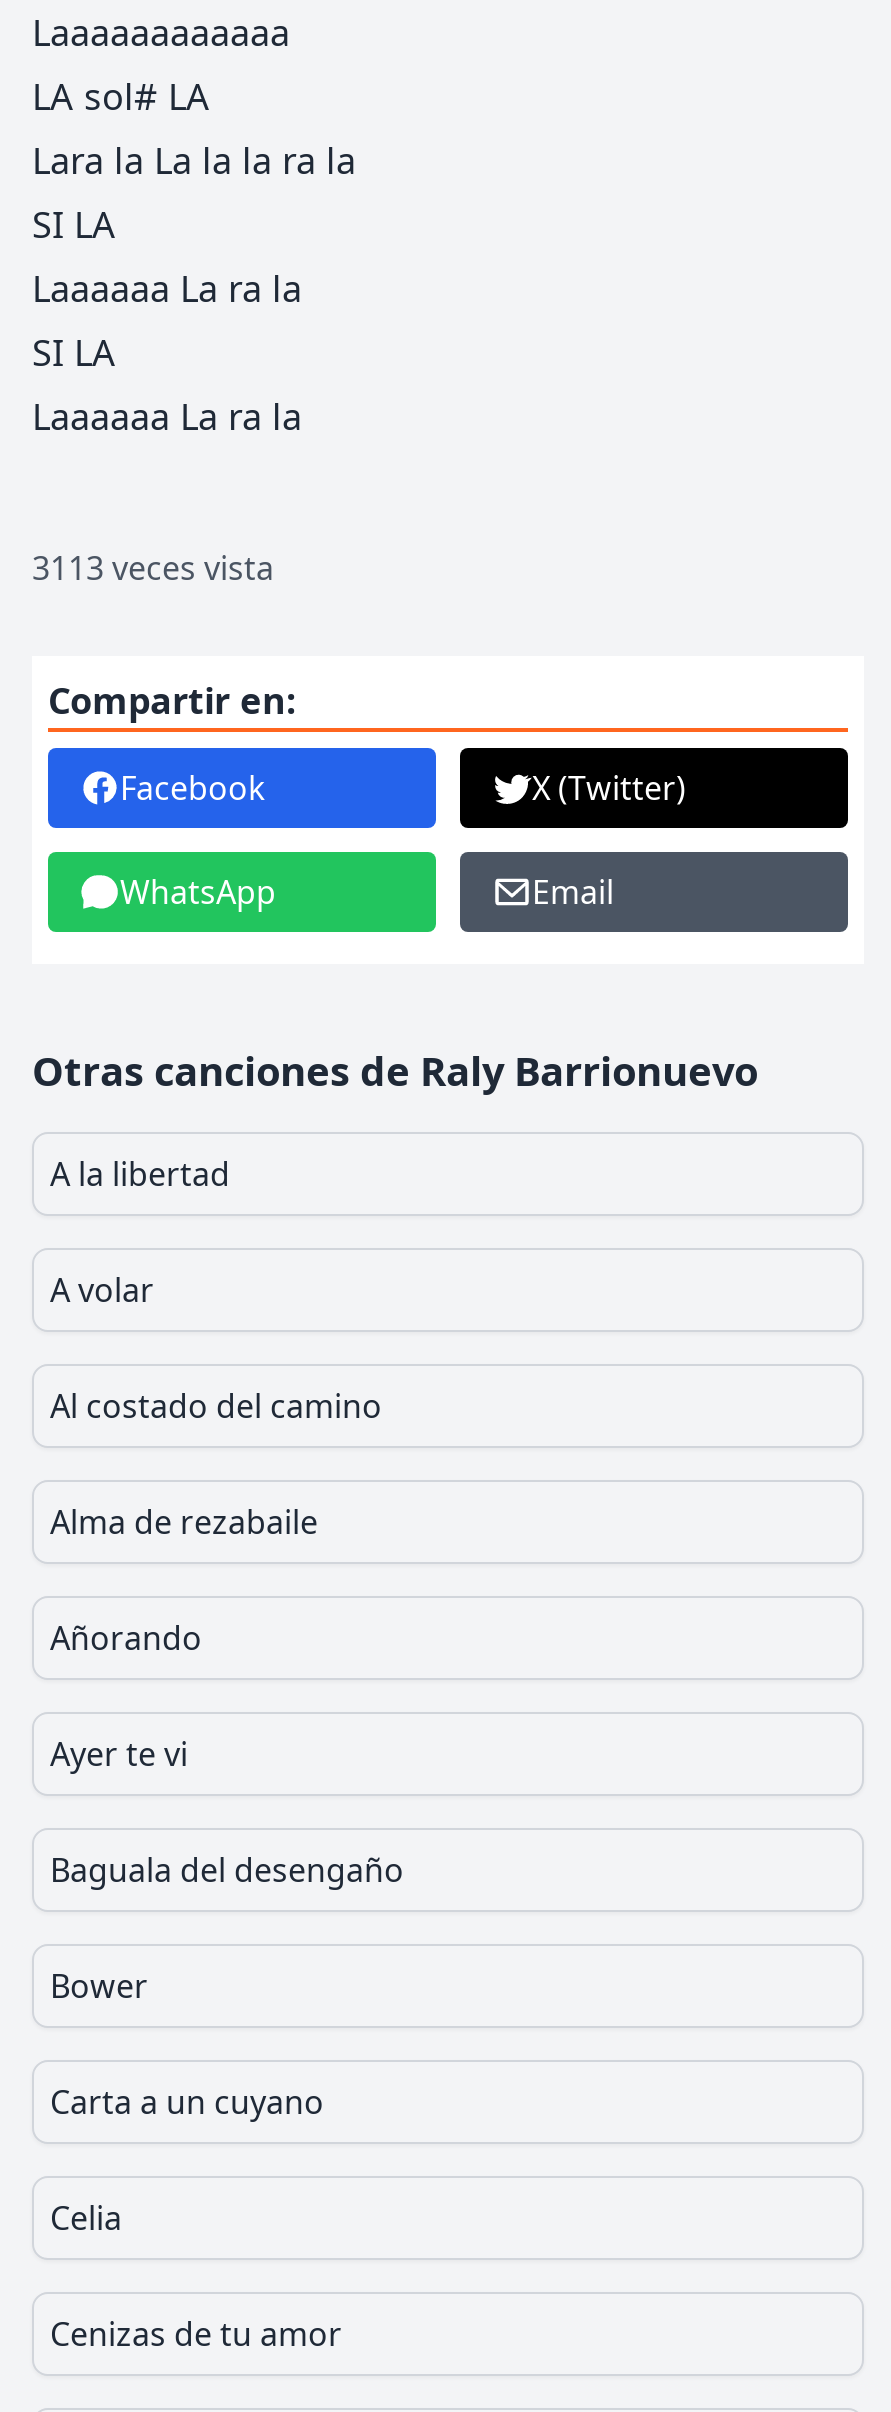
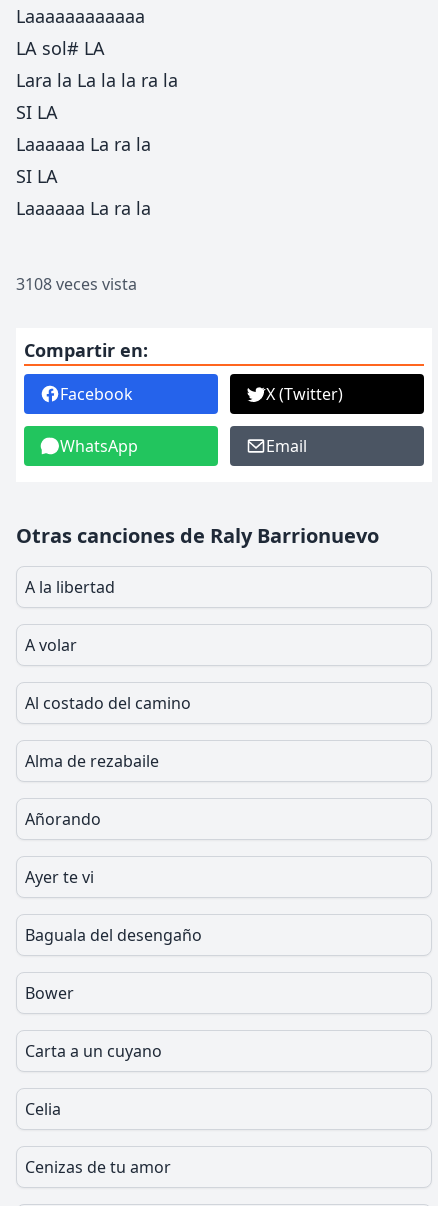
- 3113 veces vista
+ 3108 veces vista
